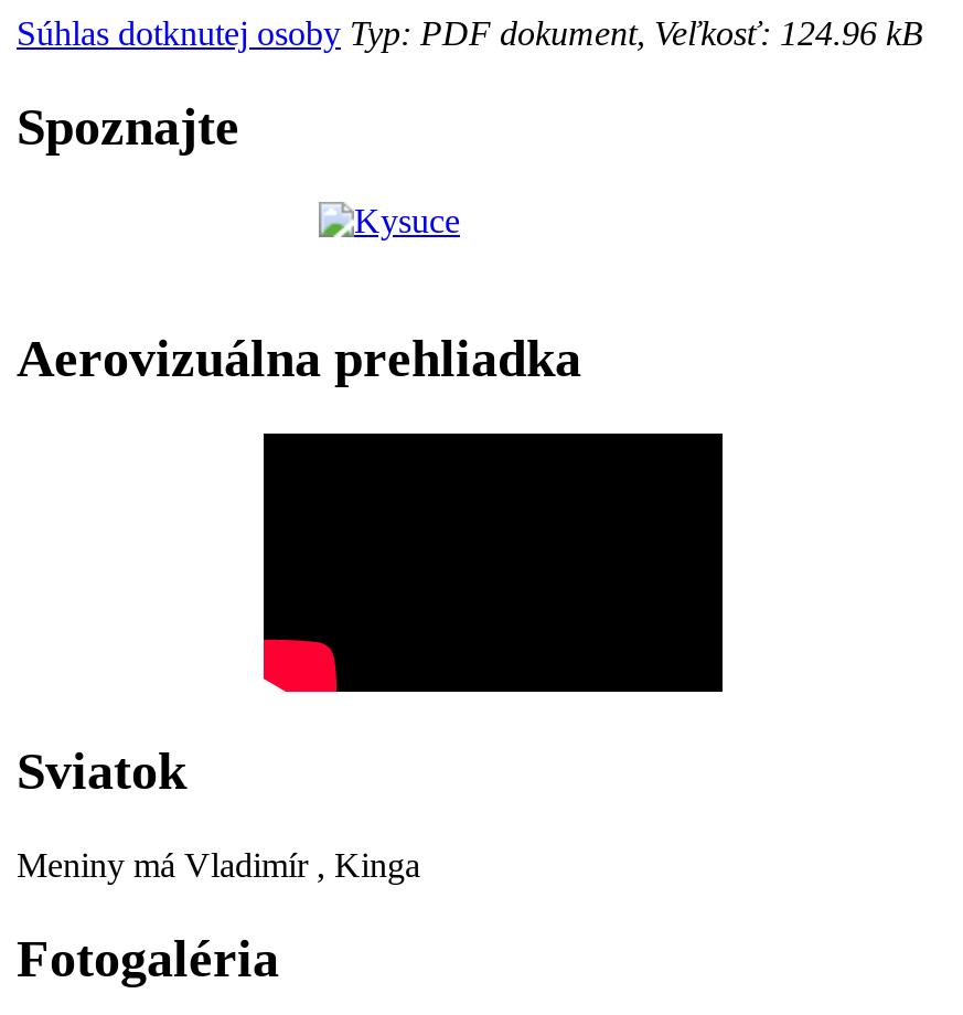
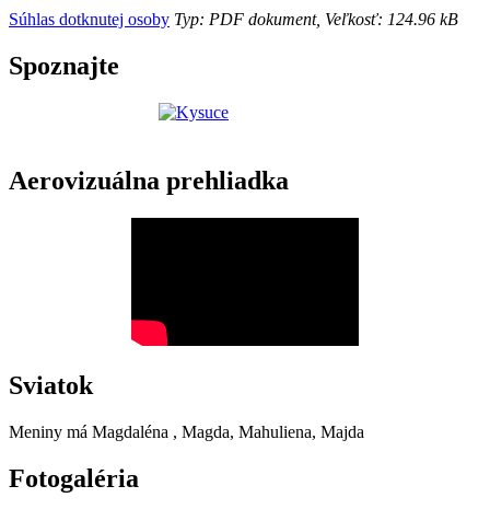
- Meniny má Vladimír , Kinga
+ Meniny má Magdaléna , Magda, Mahuliena, Majda
